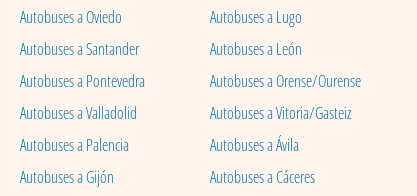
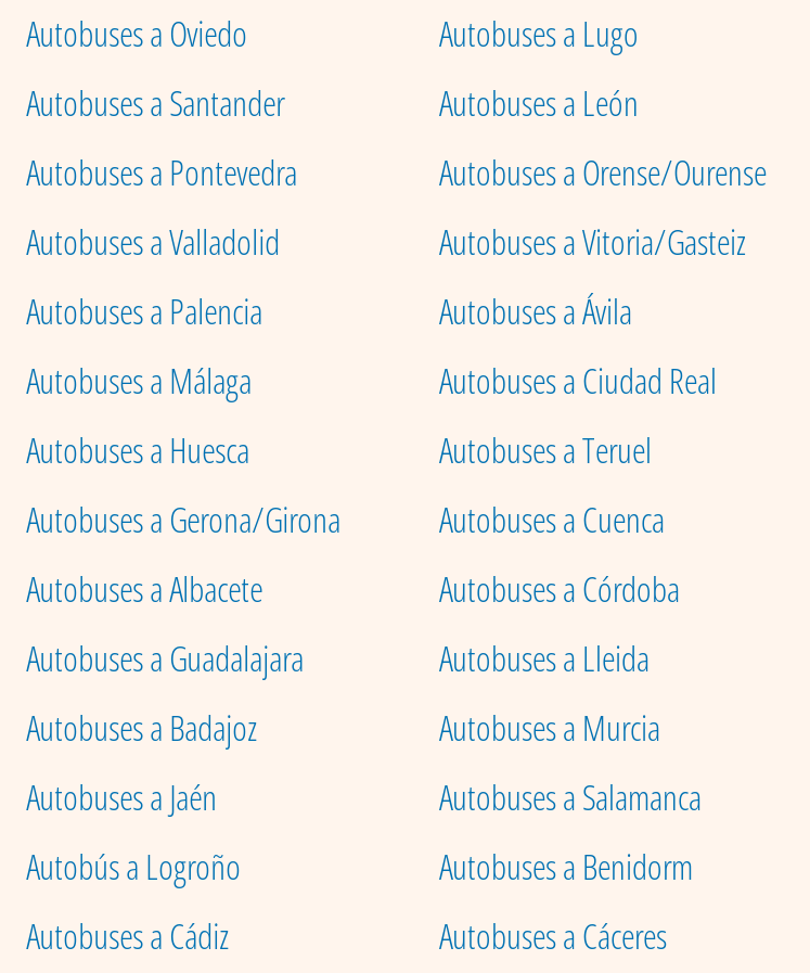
- Autobuses a Gijón
+ Autobuses a Málaga
+ Autobuses a Ciudad Real
+ Autobuses a Huesca
+ Autobuses a Teruel
+ Autobuses a Gerona/Girona
+ Autobuses a Cuenca
+ Autobuses a Albacete
+ Autobuses a Córdoba
+ Autobuses a Guadalajara
+ Autobuses a Lleida
+ Autobuses a Badajoz
+ Autobuses a Murcia
+ Autobuses a Jaén
+ Autobuses a Salamanca
+ Autobús a Logroño
+ Autobuses a Benidorm
+ Autobuses a Cádiz
